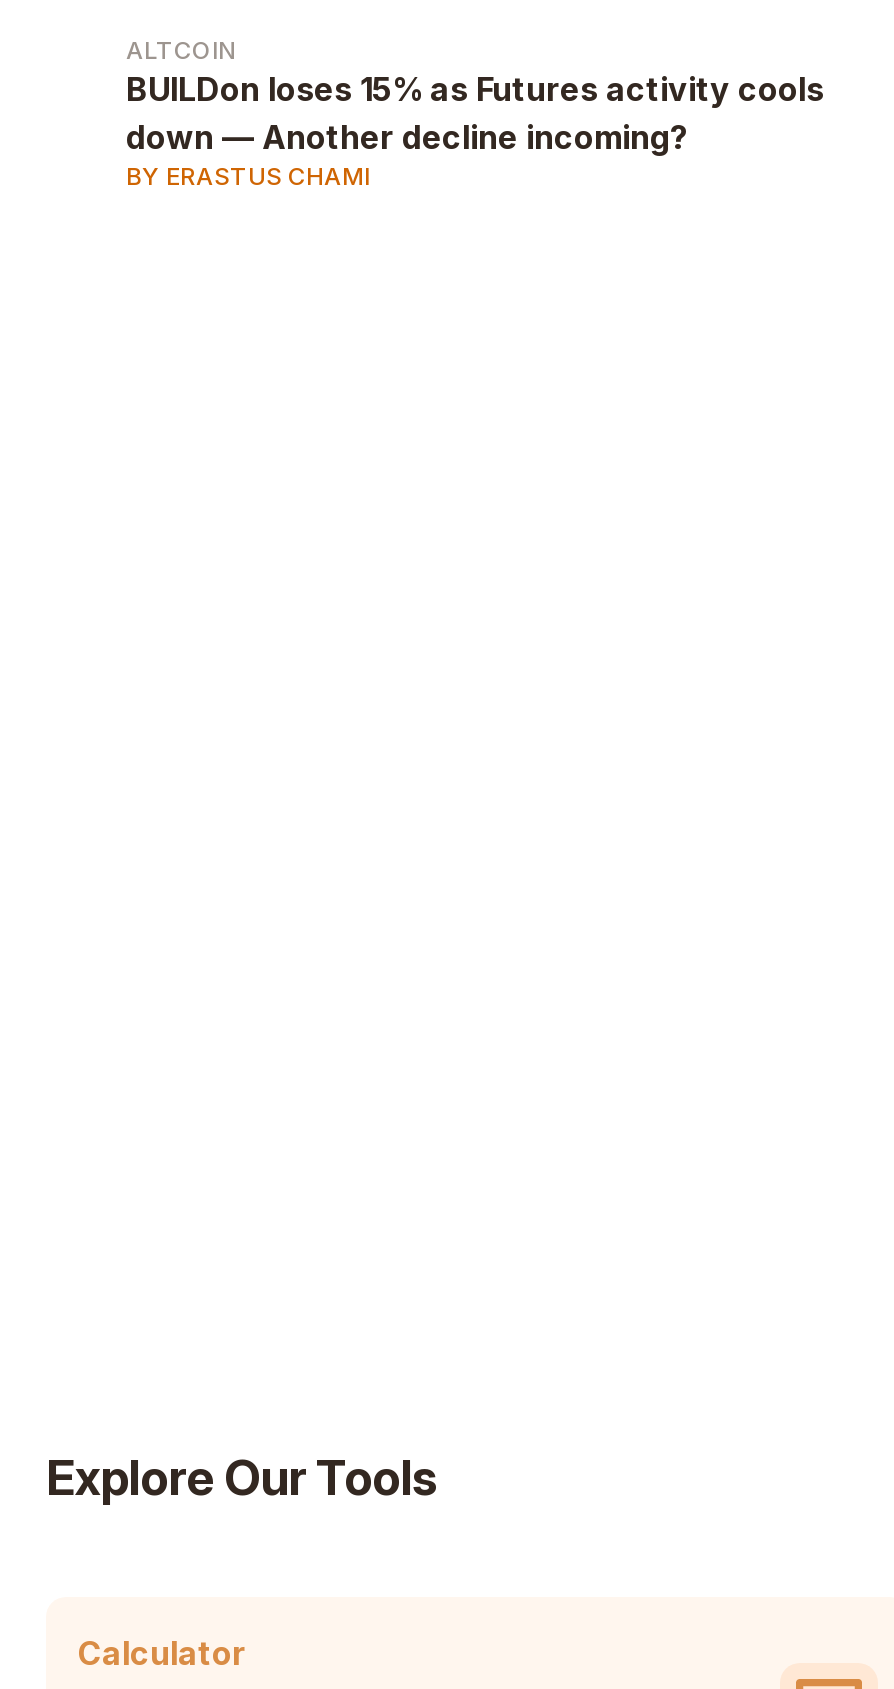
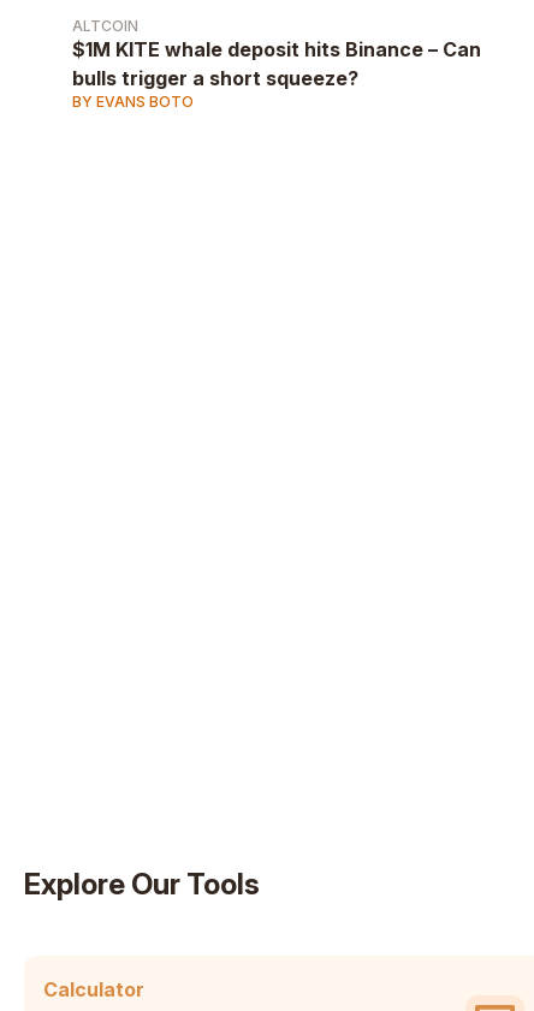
- BUILDon loses 15% as Futures activity cools
- down — Another decline incoming?
- BY ERASTUS CHAMI
+ $1M KITE whale deposit hits Binance – Can
+ bulls trigger a short squeeze?
+ BY EVANS BOTO
